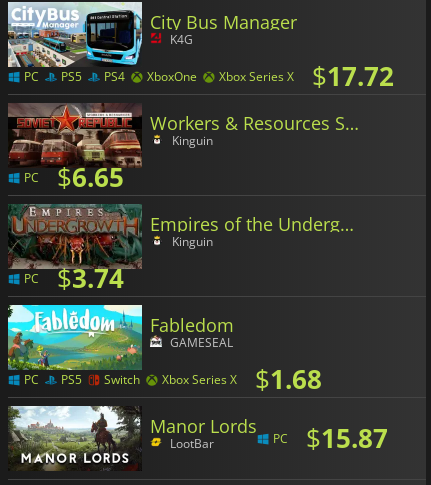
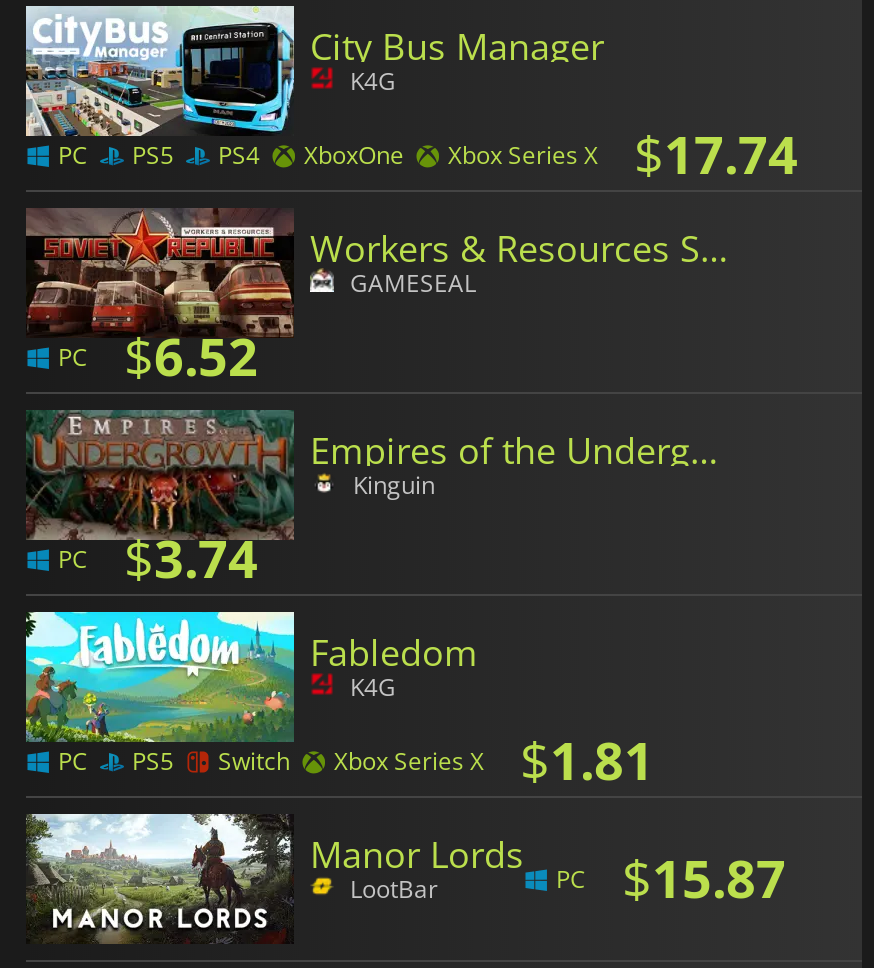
- PC PS5 PS4 XboxOne Xbox Series X $17.72
+ PC PS5 PS4 XboxOne Xbox Series X $17.74

- Kinguin

- PC $6.65
+ PC $6.52

moved up: GAMESEAL

+ K4G

- PC PS5 Switch Xbox Series X $1.68
+ PC PS5 Switch Xbox Series X $1.81
